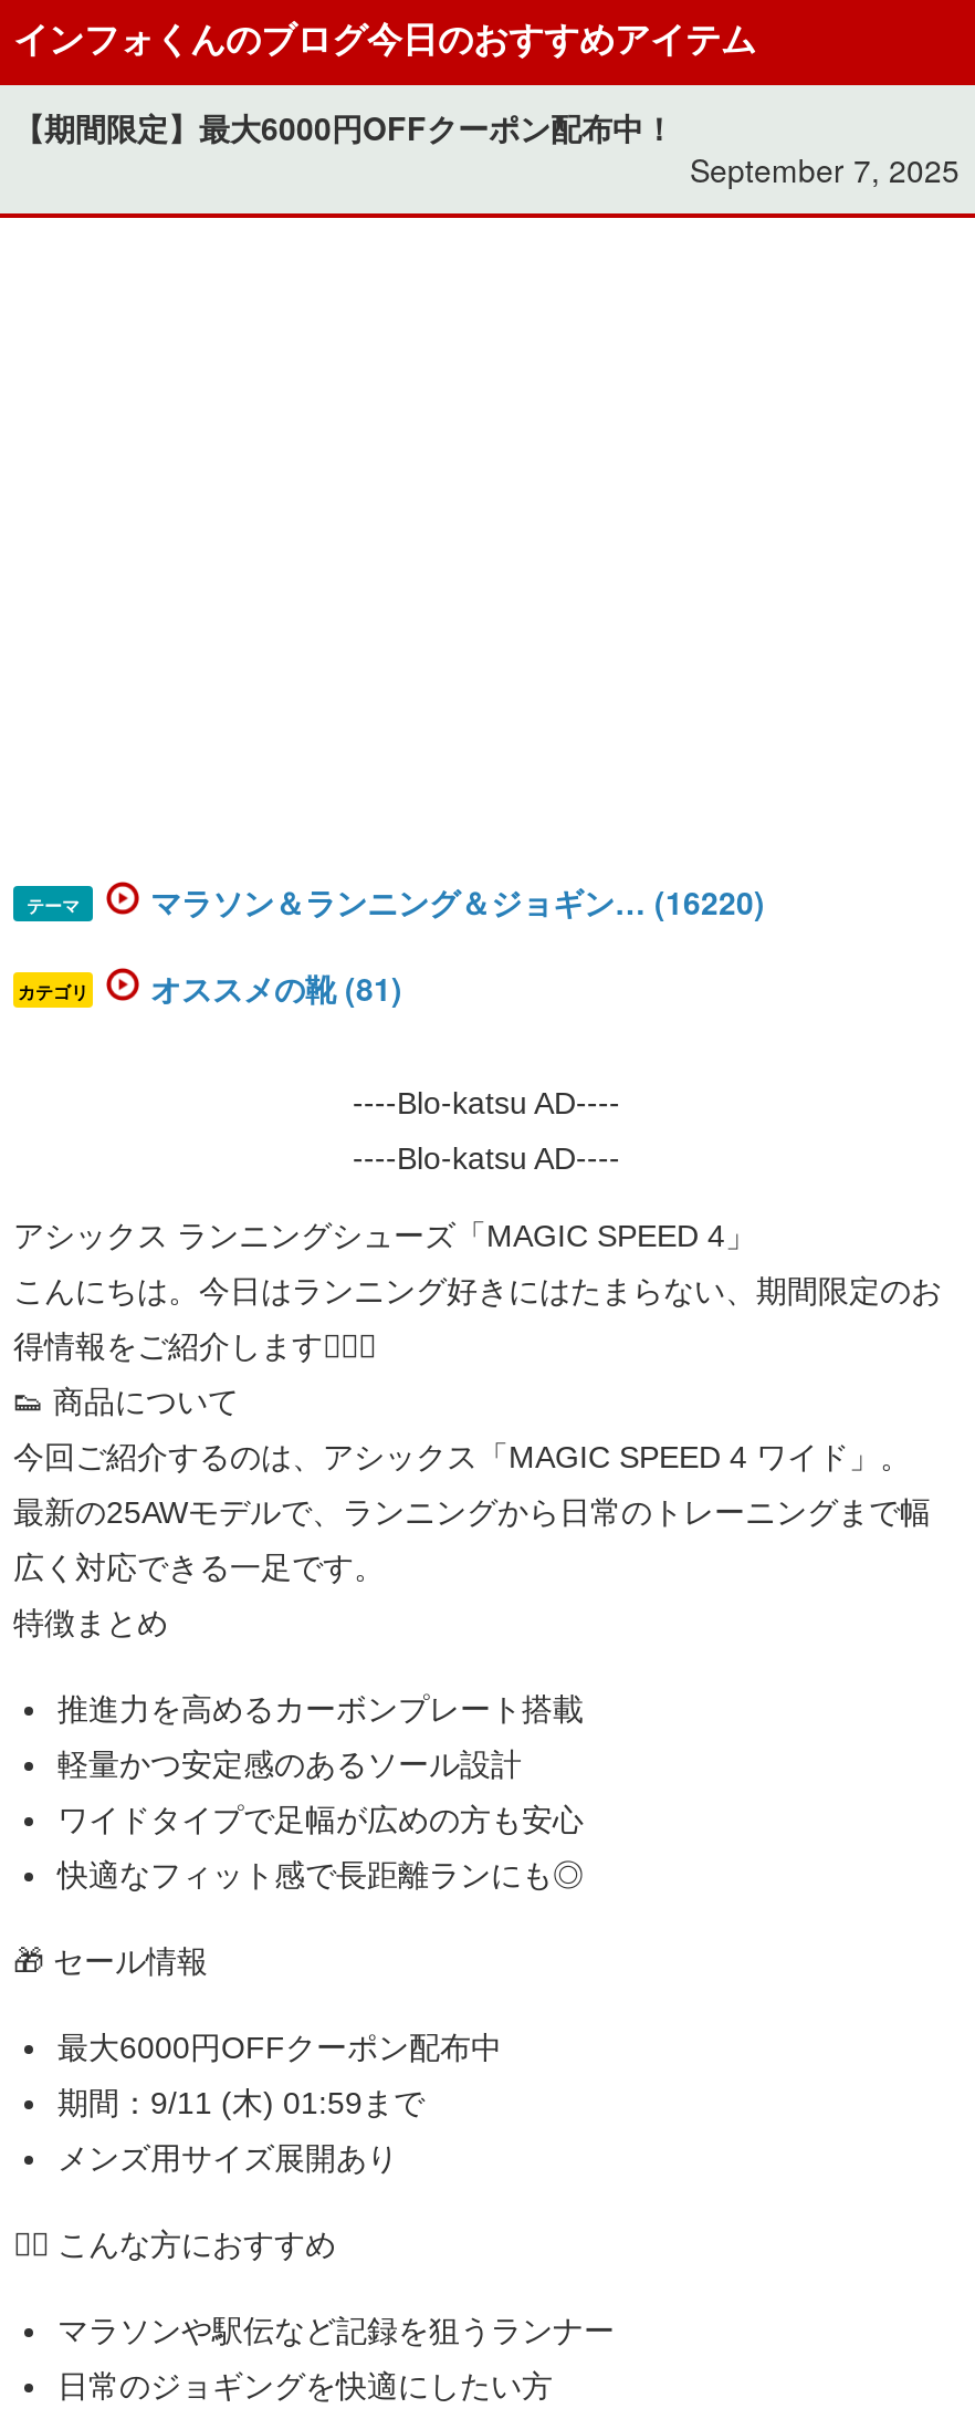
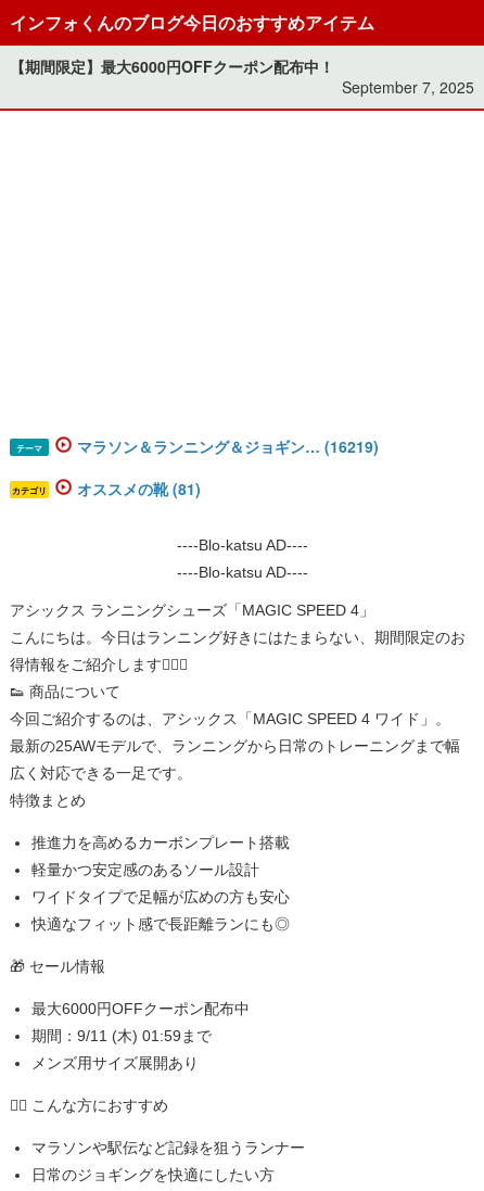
- マラソン＆ランニング＆ジョギン… (16220)
+ マラソン＆ランニング＆ジョギン… (16219)
